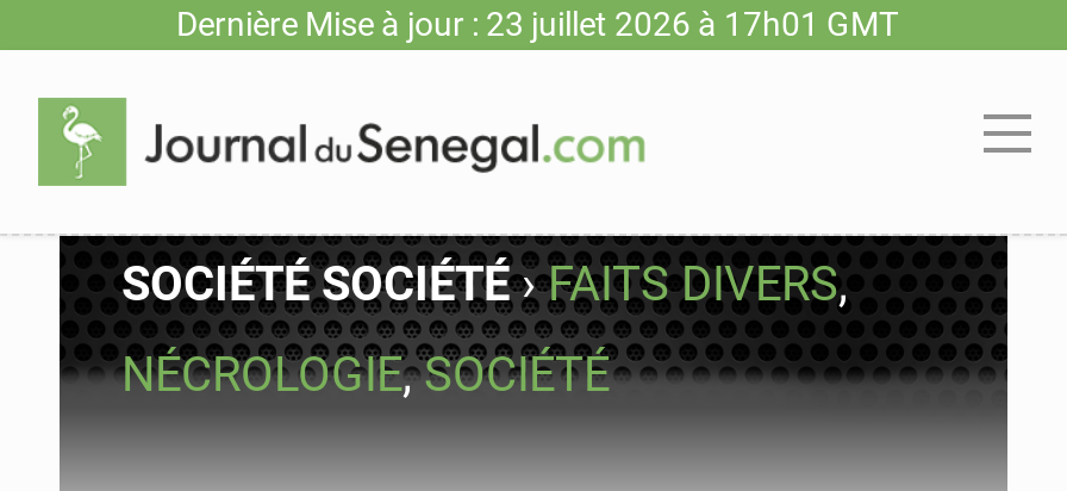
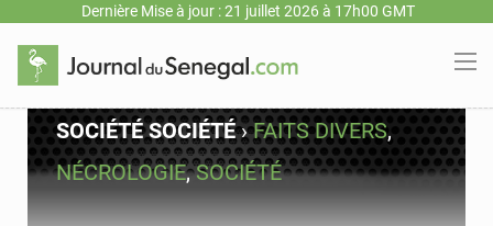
- Dernière Mise à jour : 23 juillet 2026 à 17h01 GMT
+ Dernière Mise à jour : 21 juillet 2026 à 17h00 GMT
